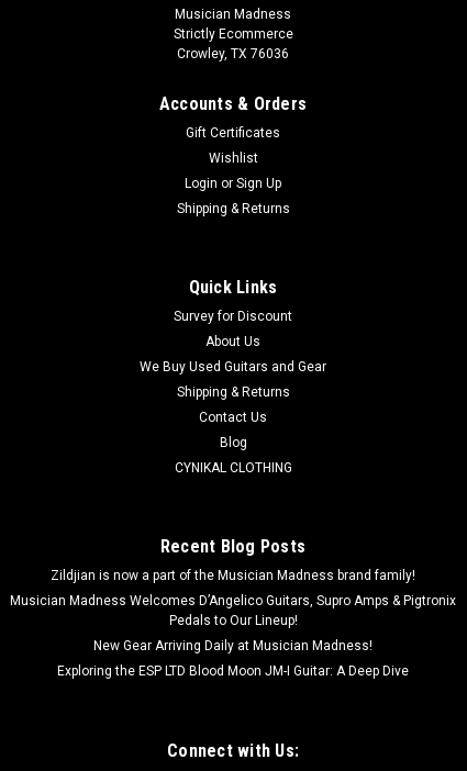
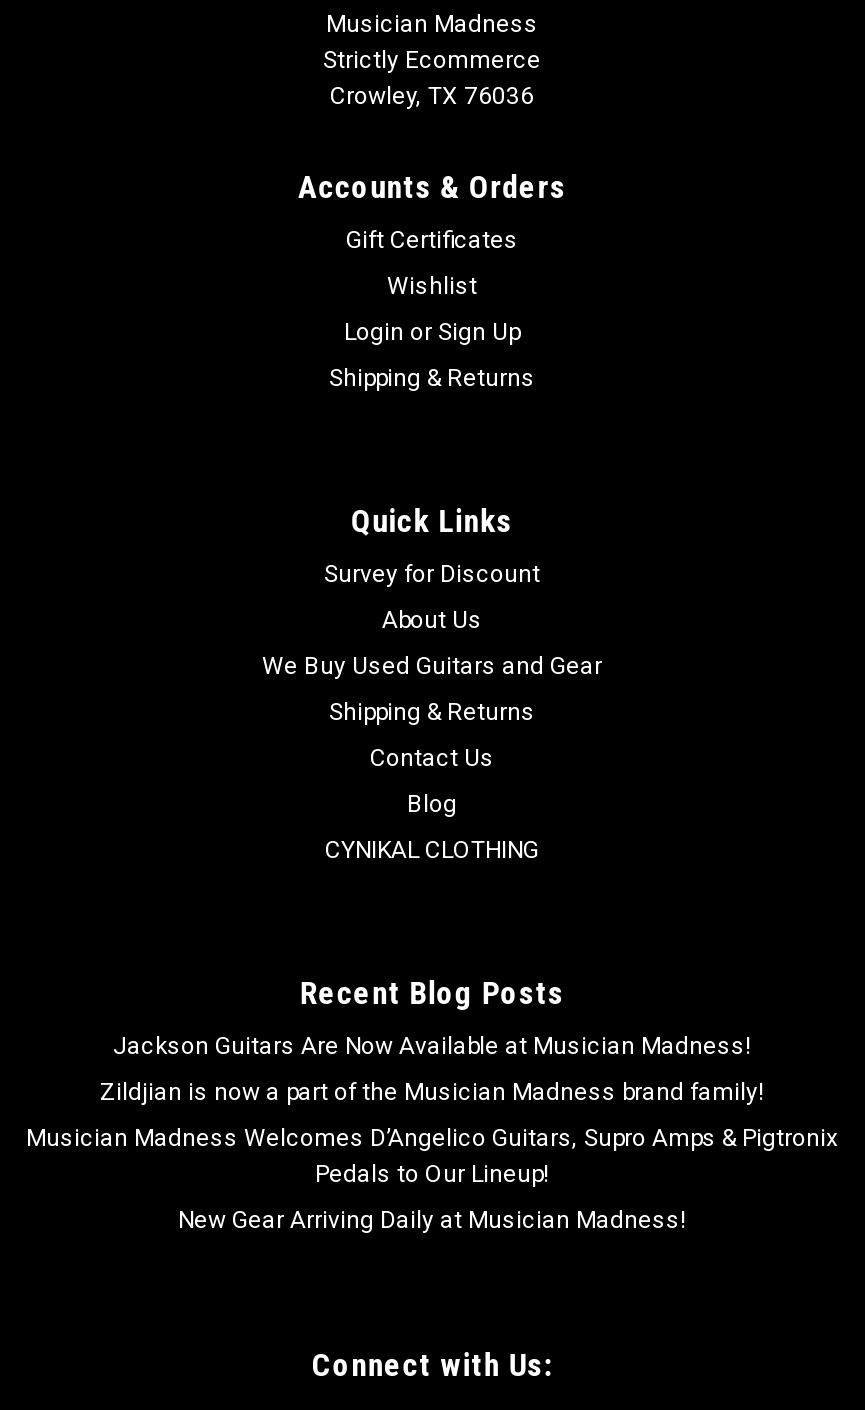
+ Jackson Guitars Are Now Available at Musician Madness!

moved down: Zildjian is now a part of the Musician Madness brand family! | Musician Madness Welcomes D’Angelico Guitars, Supro Amps & Pigtronix | Pedals to Our Lineup! | New Gear Arriving Daily at Musician Madness!

- Exploring the ESP LTD Blood Moon JM-I Guitar: A Deep Dive
